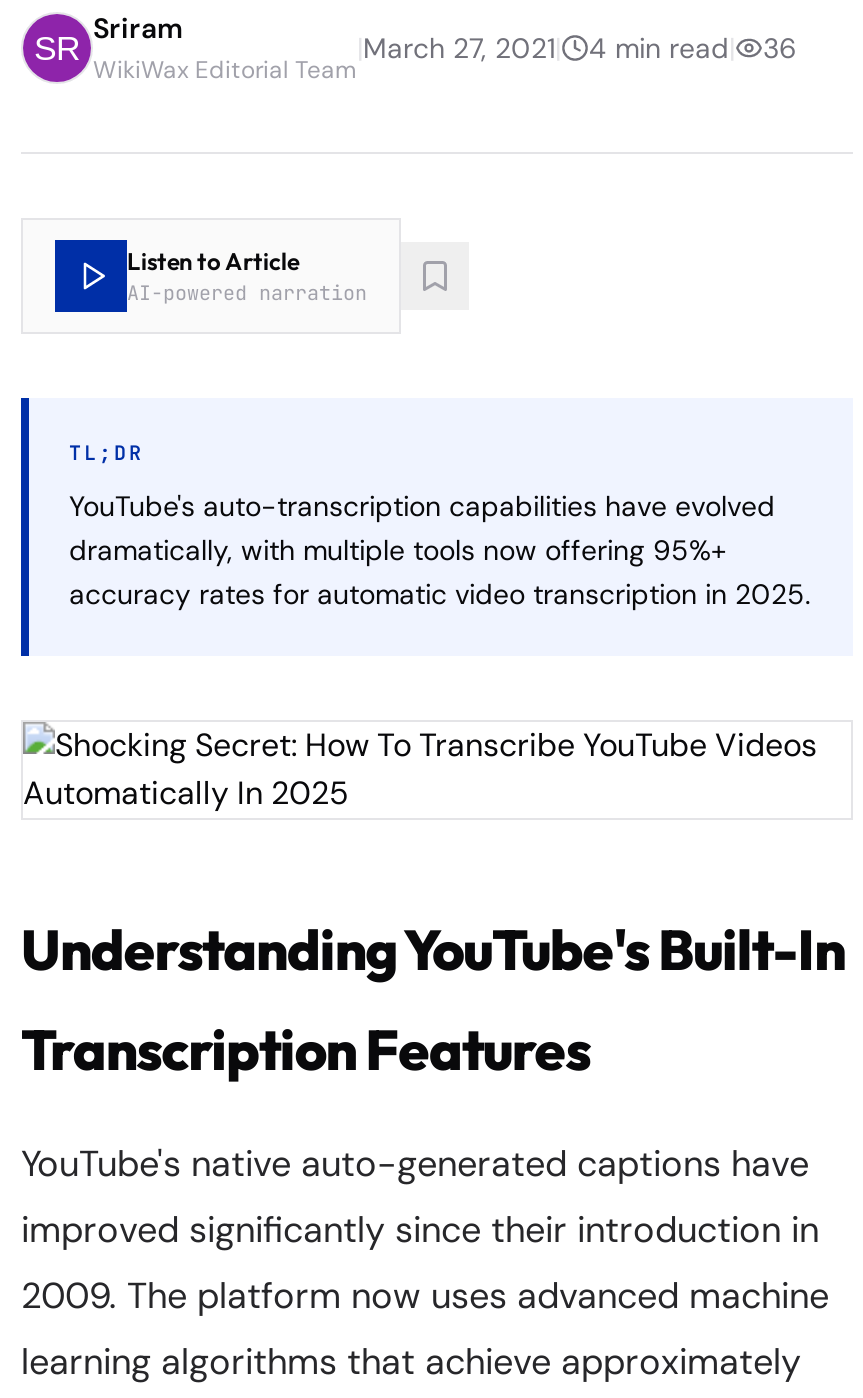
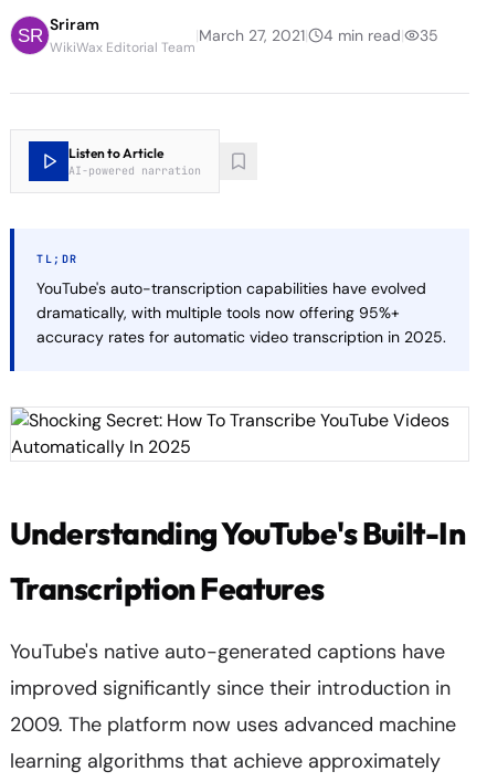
- 36
+ 35
